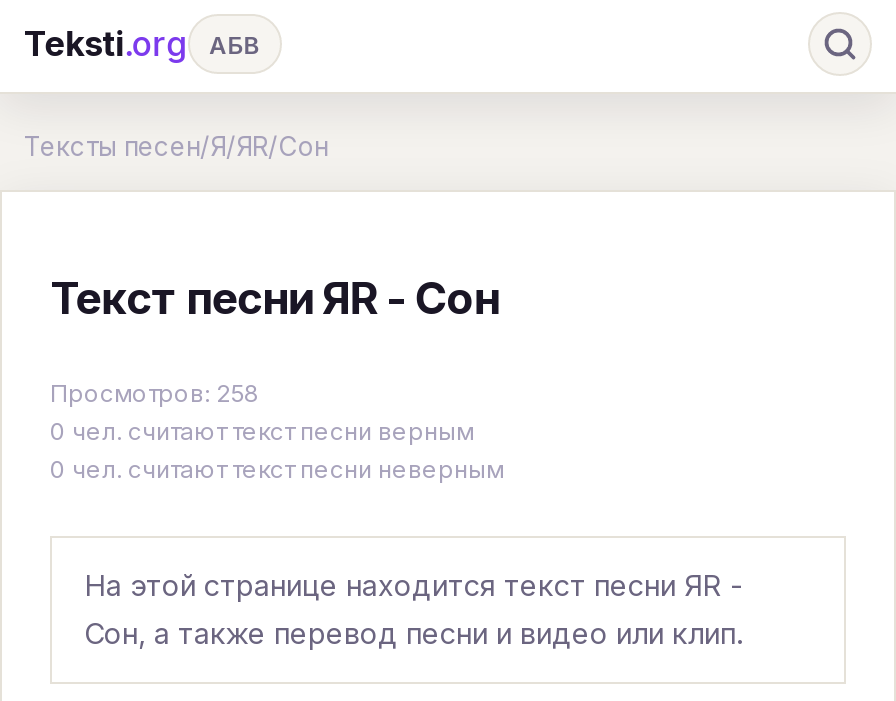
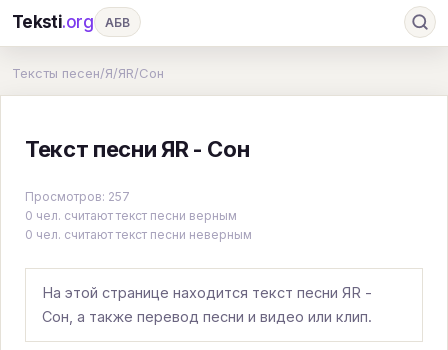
- Просмотров: 258
+ Просмотров: 257
